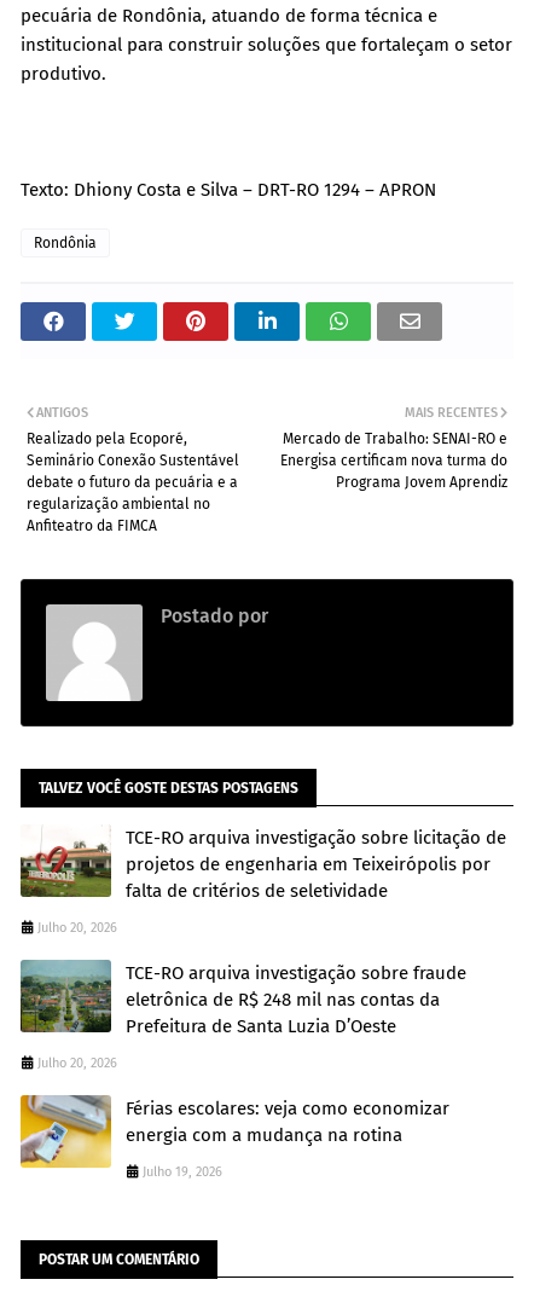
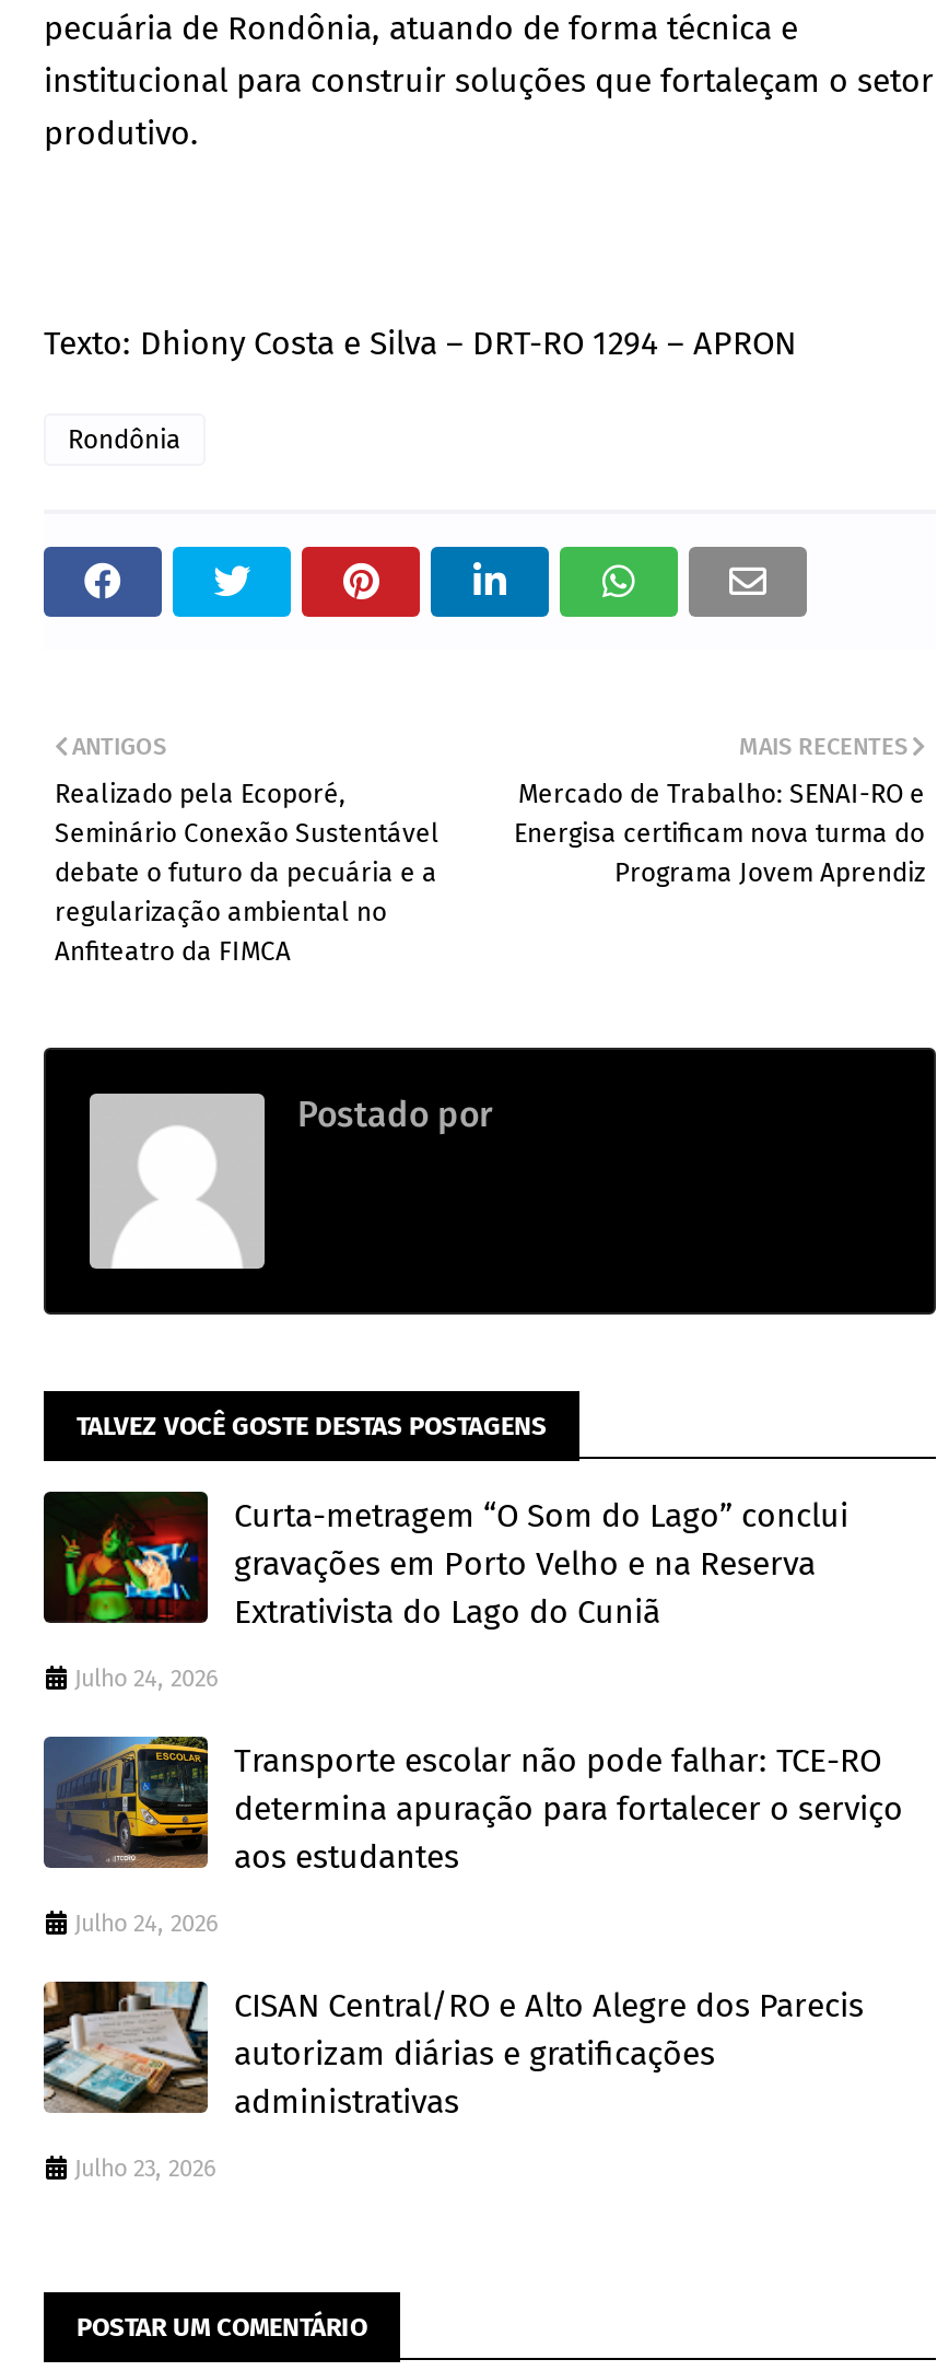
- [image]
- TCE-RO arquiva investigação sobre licitação de
- projetos de engenharia em Teixeirópolis por
- falta de critérios de seletividade
+ [image]
+ Curta-metragem “O Som do Lago” conclui
+ gravações em Porto Velho e na Reserva
+ Extrativista do Lago do Cuniã

- Julho 20, 2026
+ Julho 24, 2026

- [image]
- TCE-RO arquiva investigação sobre fraude
- eletrônica de R$ 248 mil nas contas da
- Prefeitura de Santa Luzia D’Oeste
+ [image]
+ Transporte escolar não pode falhar: TCE-RO
+ determina apuração para fortalecer o serviço
+ aos estudantes

- Julho 20, 2026
+ Julho 24, 2026

- [image]
- Férias escolares: veja como economizar
- energia com a mudança na rotina
+ [image]
+ CISAN Central/RO e Alto Alegre dos Parecis
+ autorizam diárias e gratificações
+ administrativas

- Julho 19, 2026
+ Julho 23, 2026
